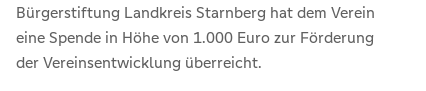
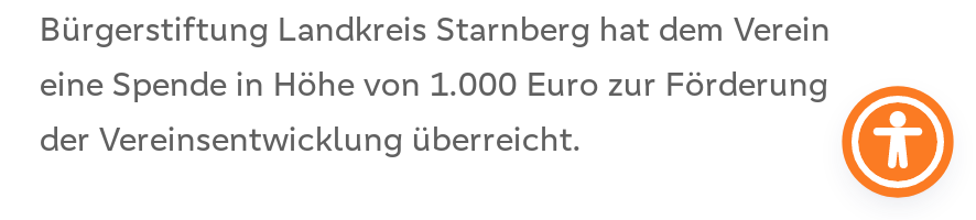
+ [image]
